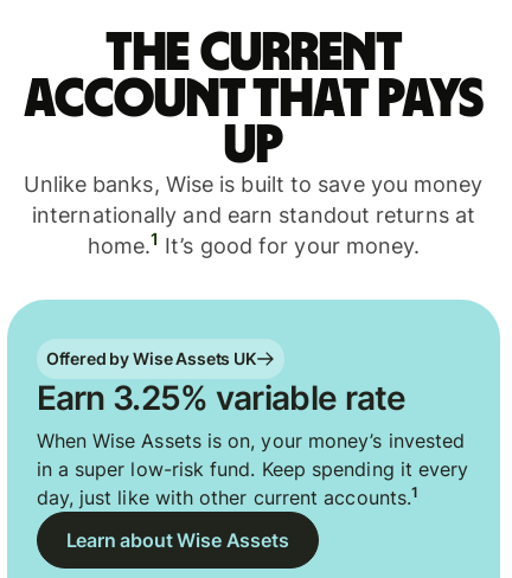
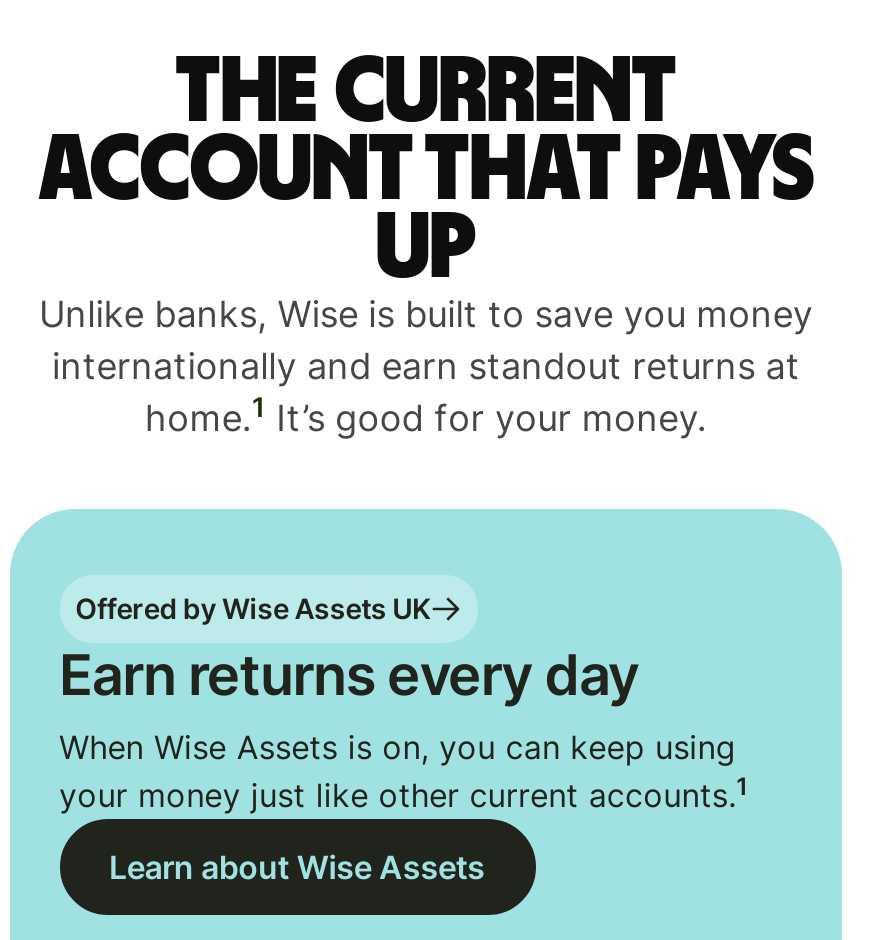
- Earn 3.25% variable rate
- When Wise Assets is on, your money’s invested
- in a super low-risk fund. Keep spending it every
- day, just like with other current accounts. 1
+ Earn returns every day
+ When Wise Assets is on, you can keep using
+ your money just like other current accounts.1
